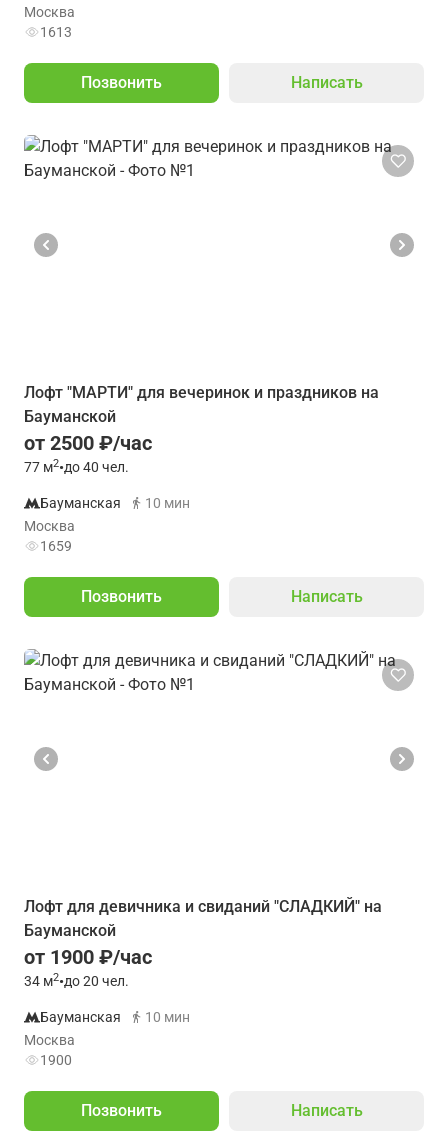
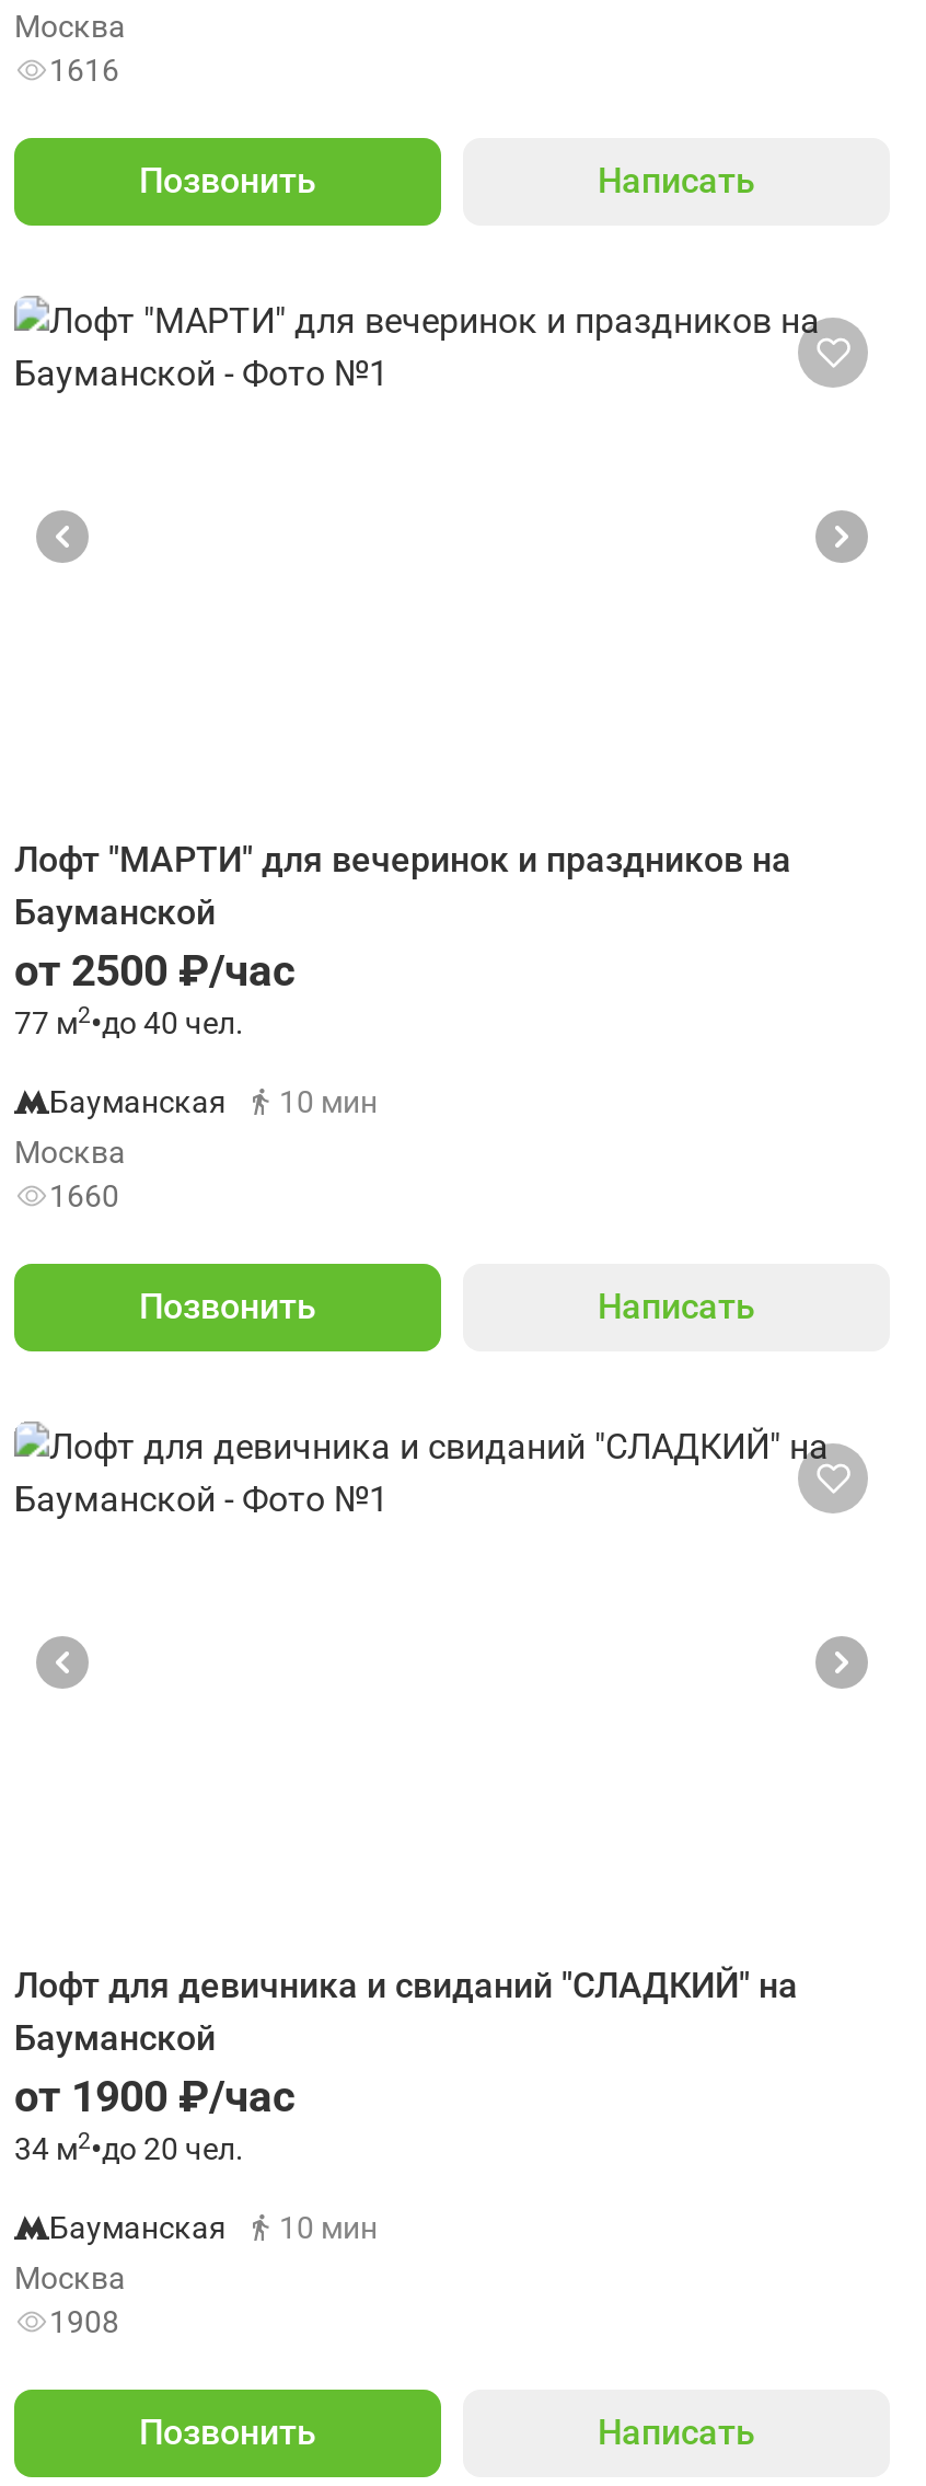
- 1613
+ 1616

- 1659
+ 1660

- 1900
+ 1908
